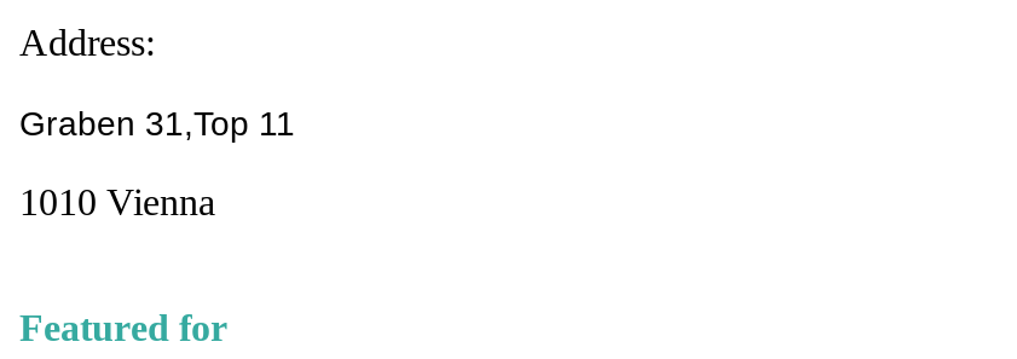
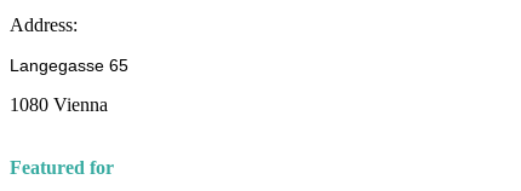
- Graben 31,Top 11
+ Langegasse 65

- 1010 Vienna
+ 1080 Vienna
